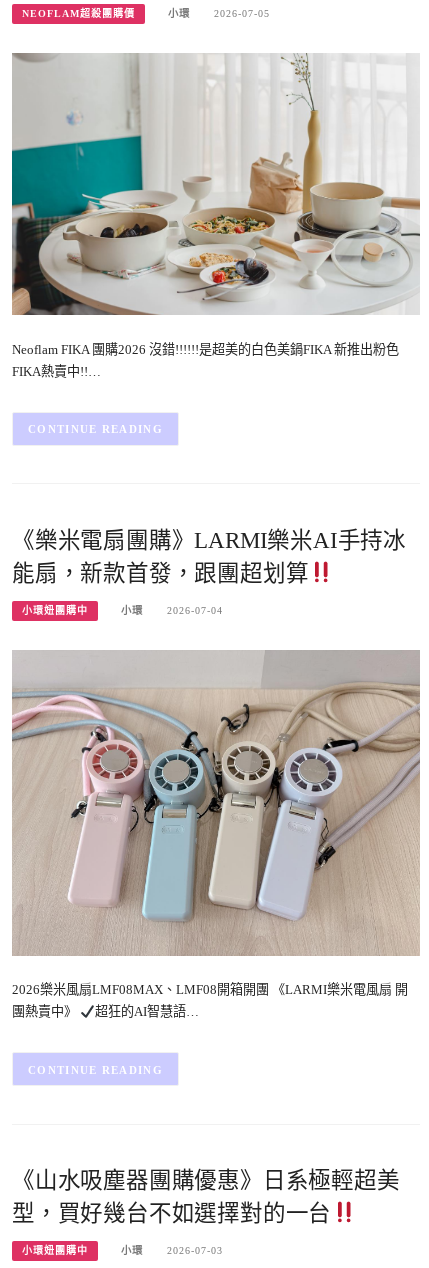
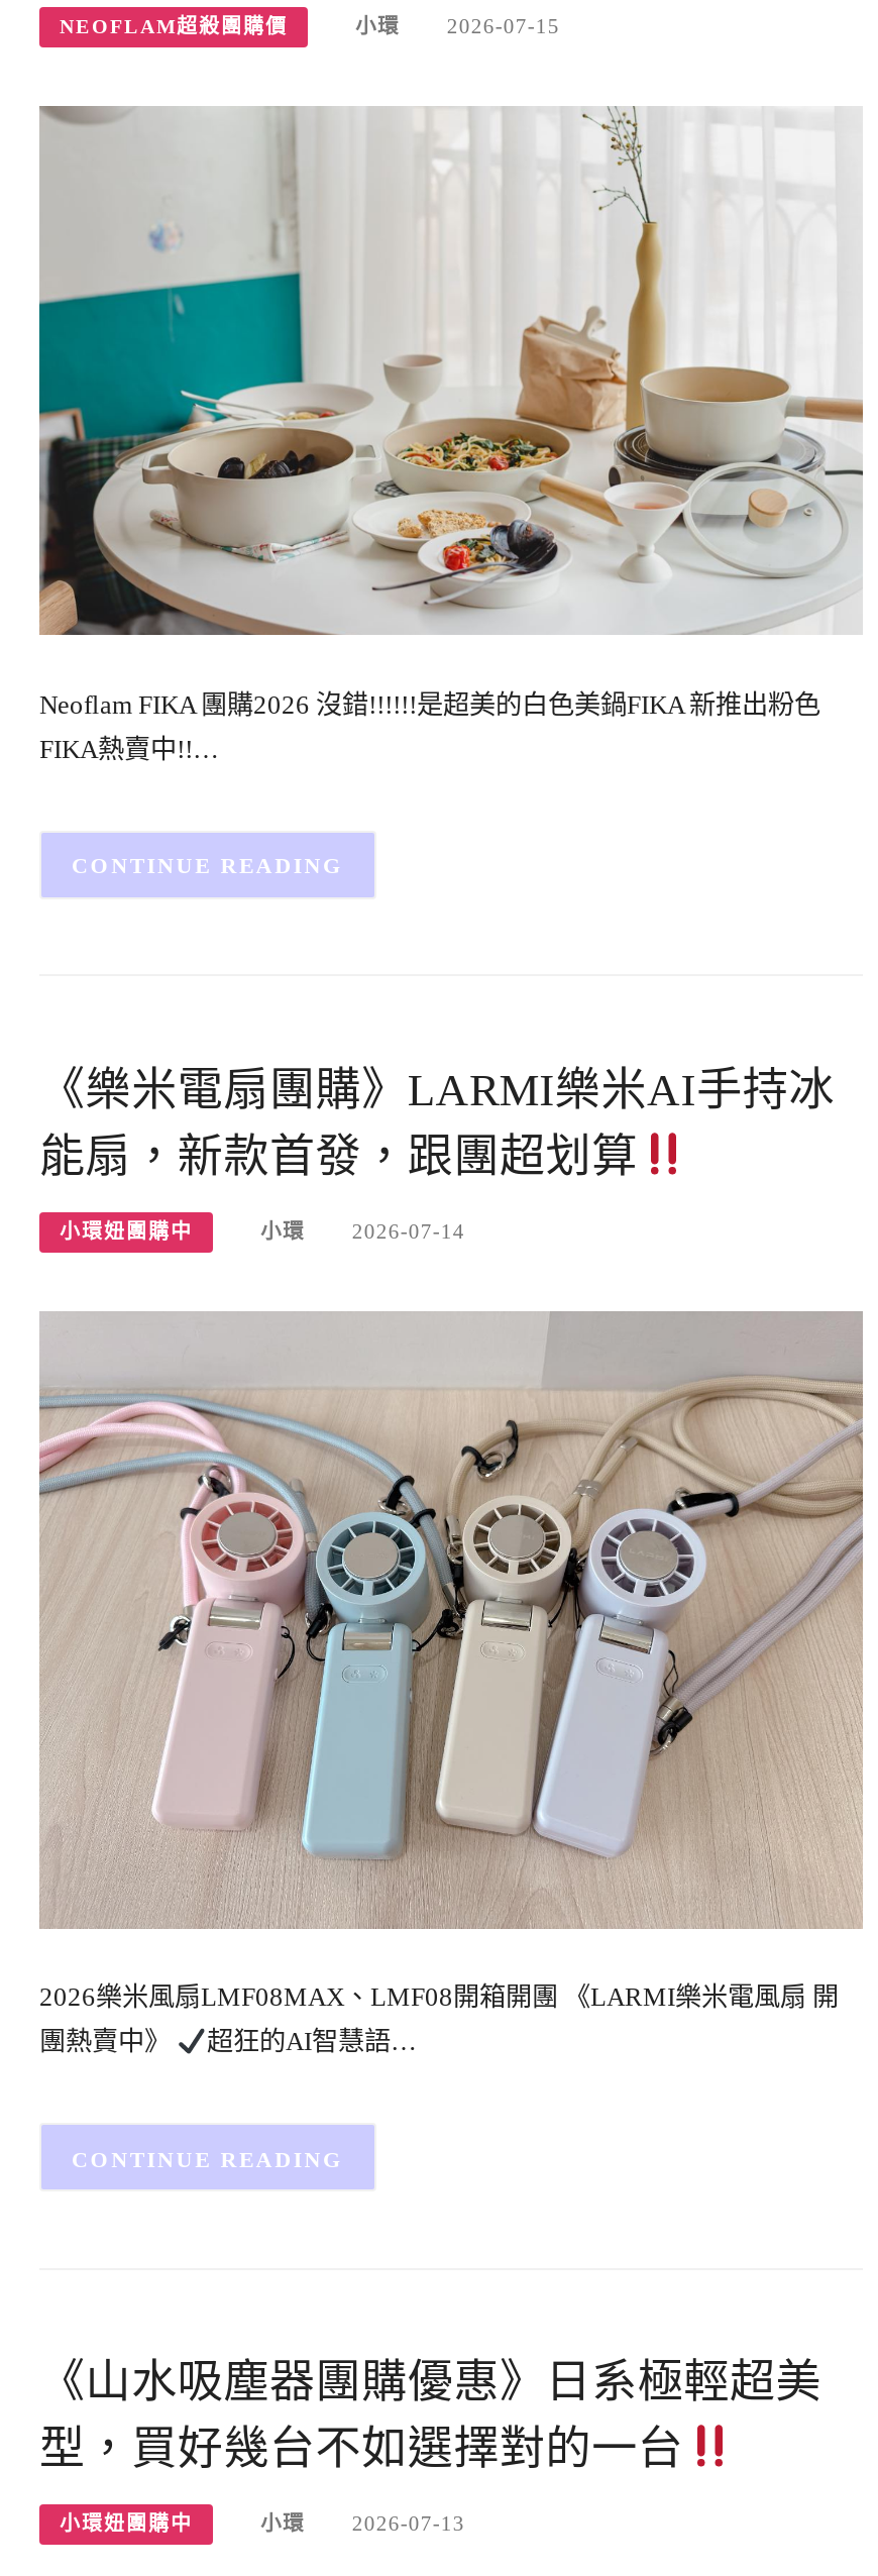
- 2026-07-05
+ 2026-07-15

- 2026-07-04
+ 2026-07-14

- 2026-07-03
+ 2026-07-13
